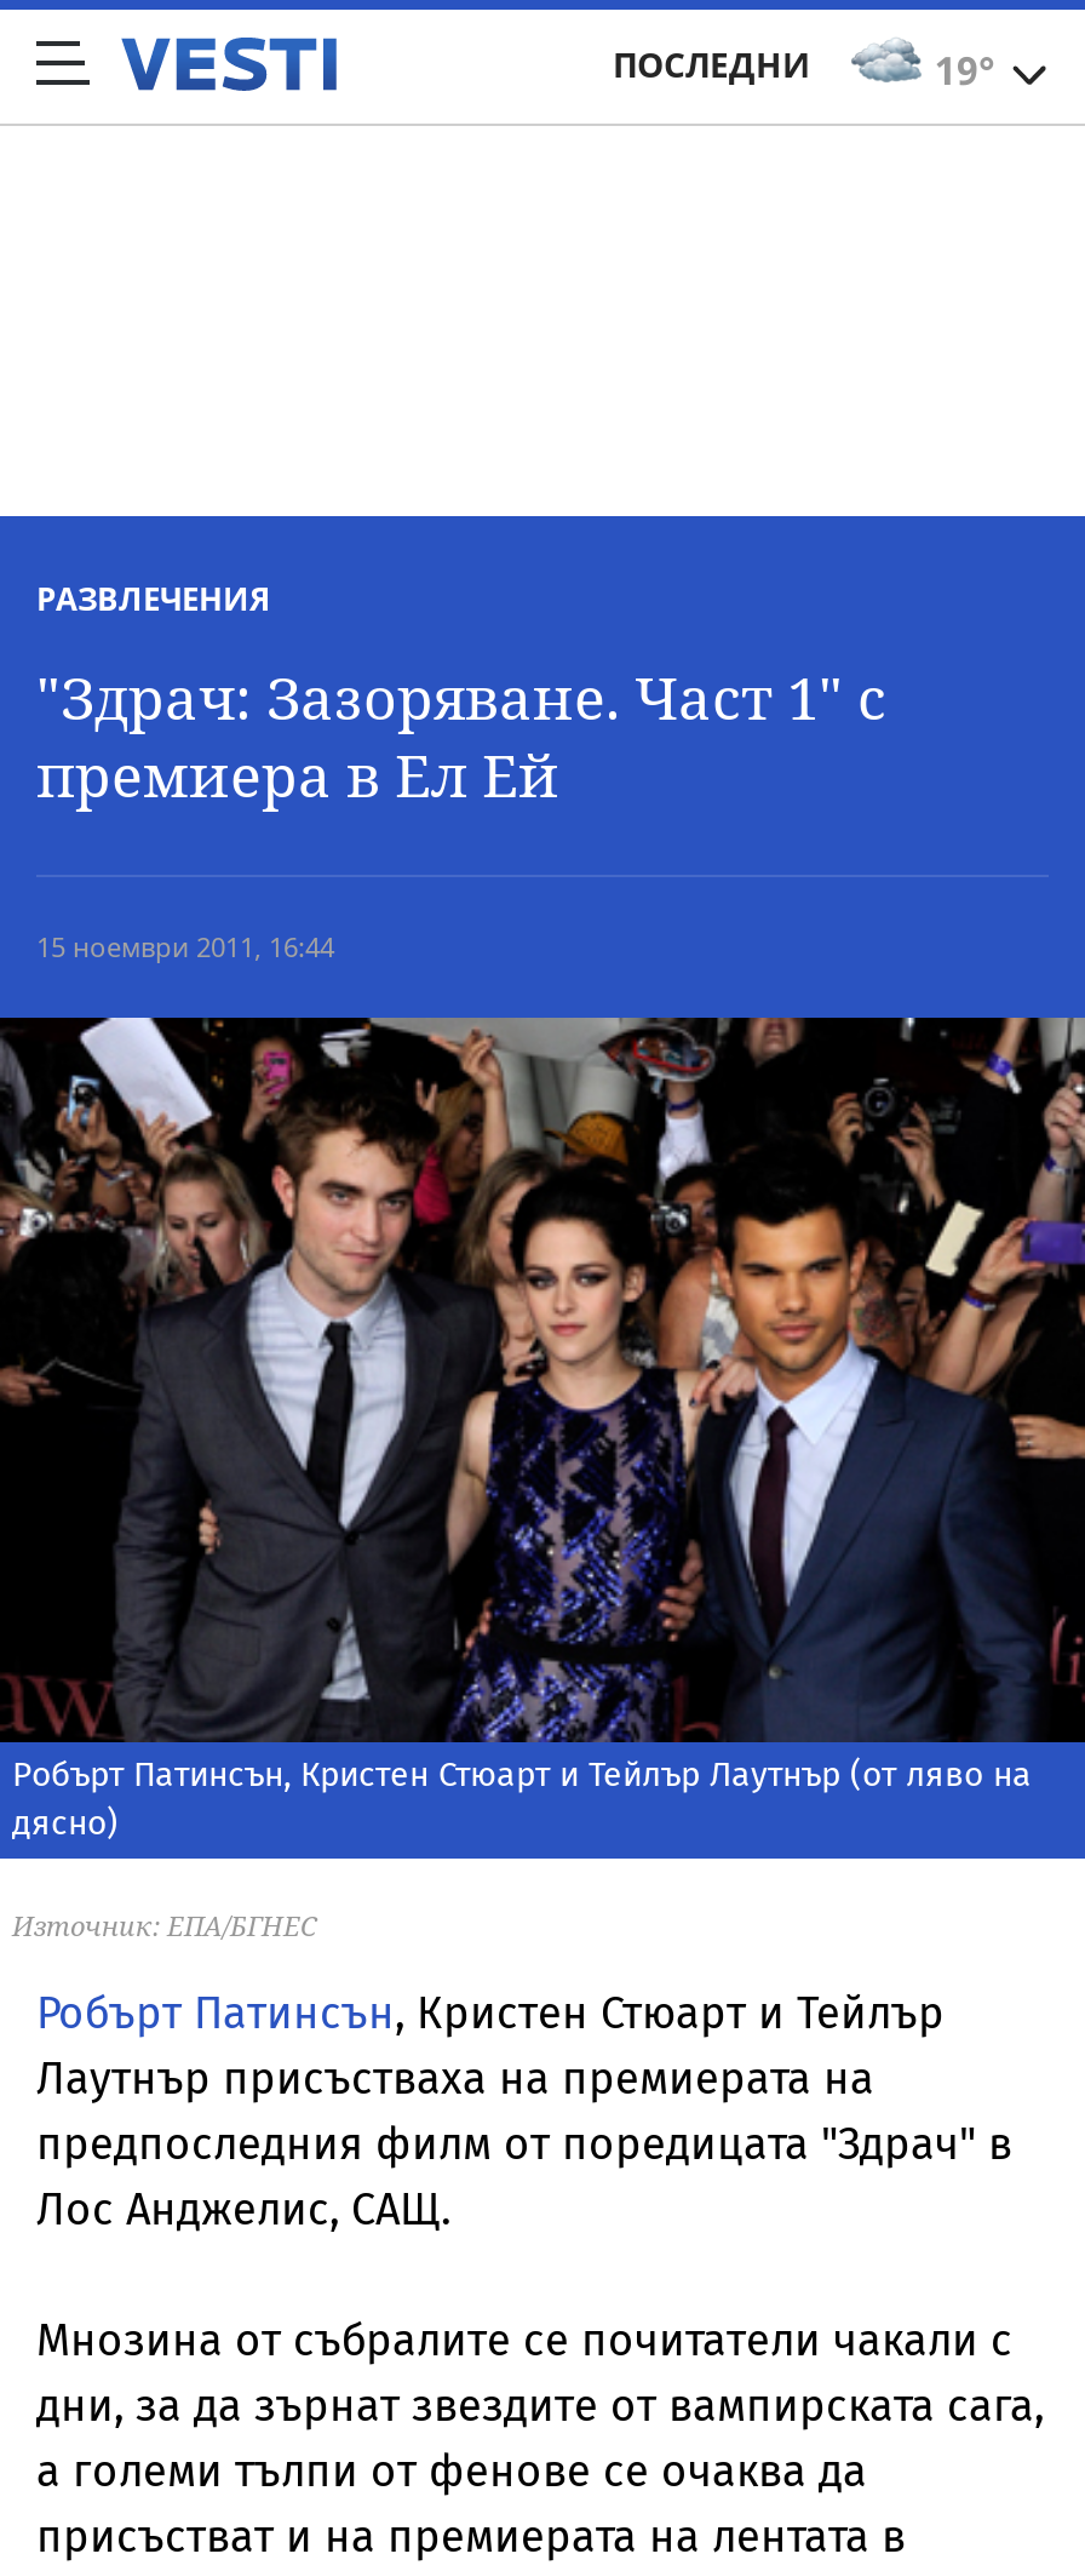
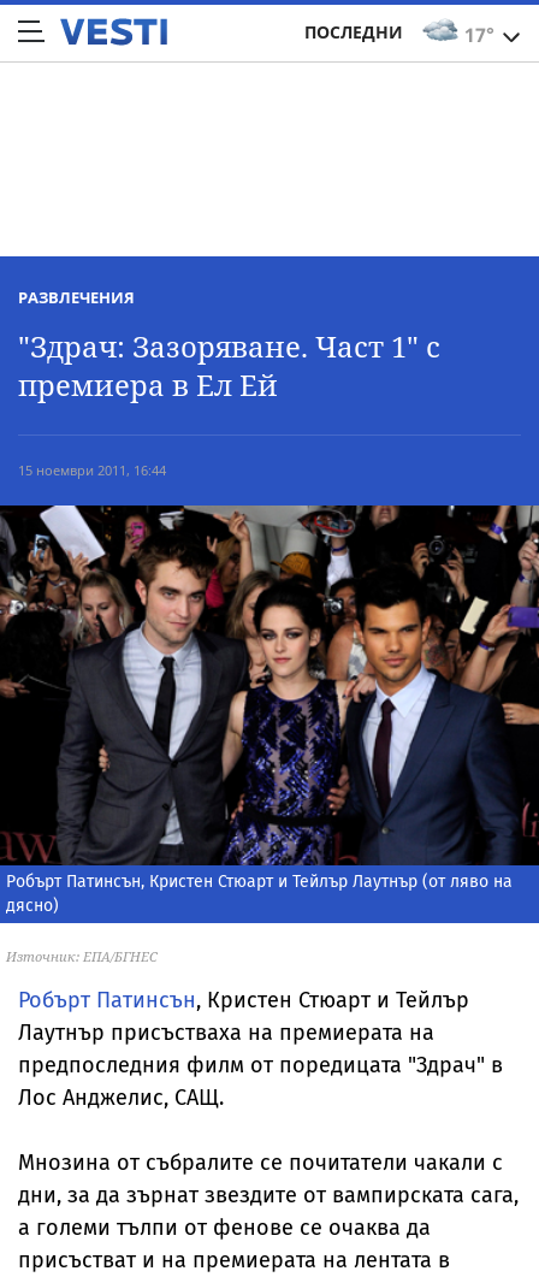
- 19°
+ 17°
